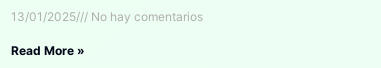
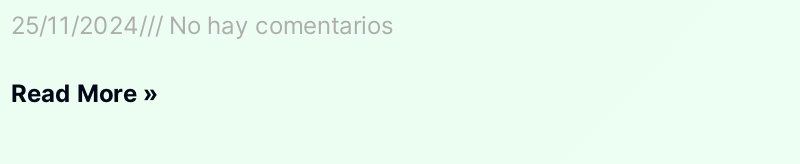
- 13/01/2025 No hay comentarios
+ 25/11/2024 No hay comentarios
